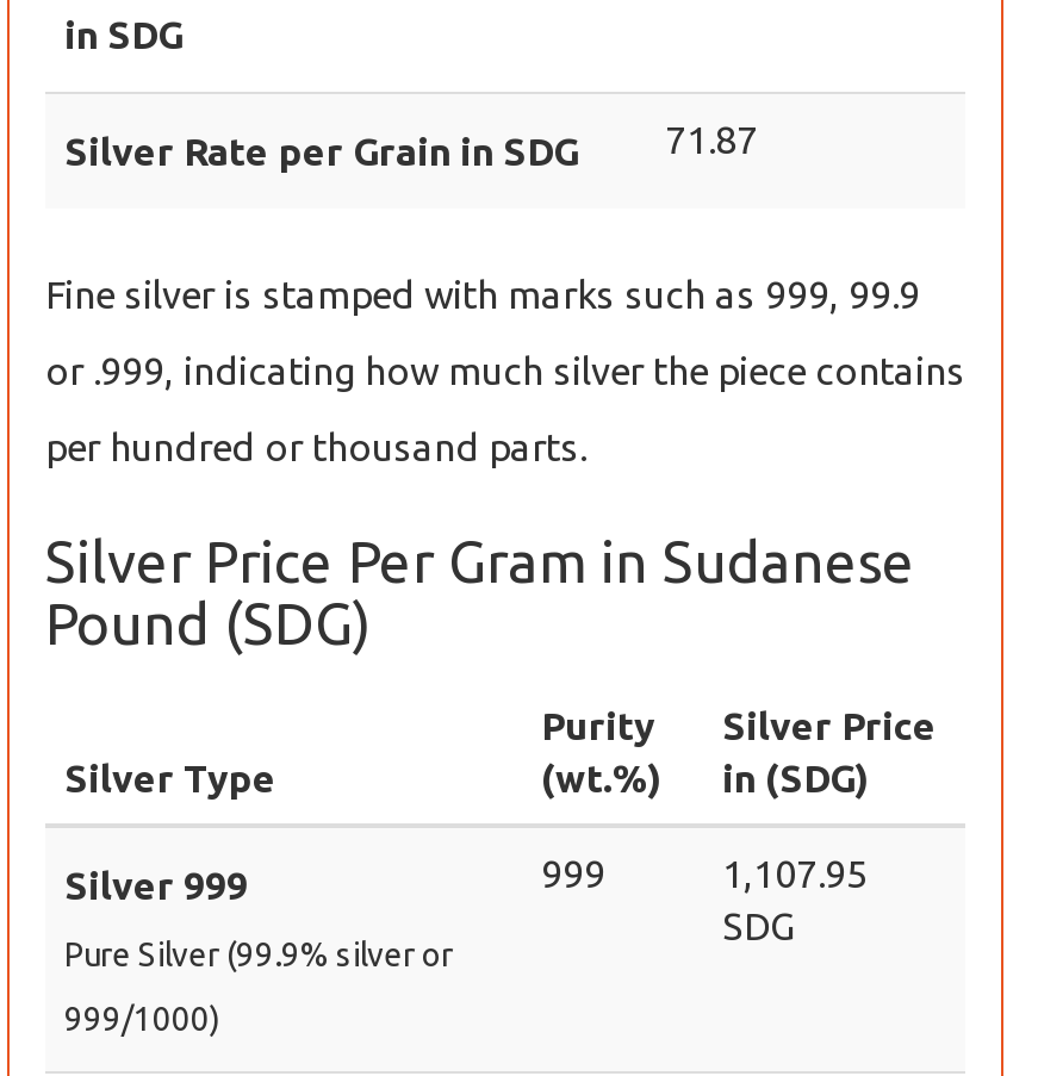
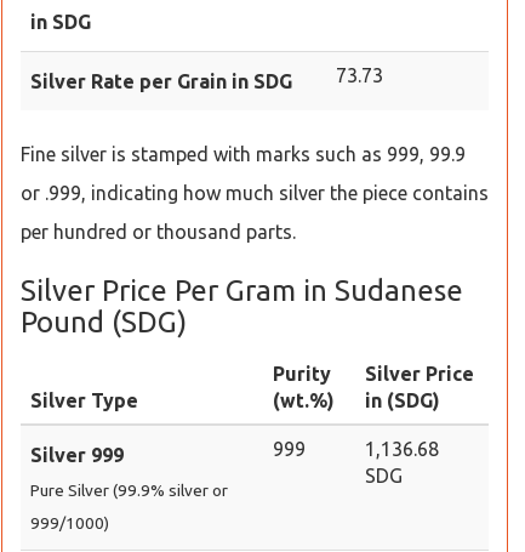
- Silver Rate per Grain in SDG 71.87
+ Silver Rate per Grain in SDG 73.73

- 1,107.95
+ 1,136.68
